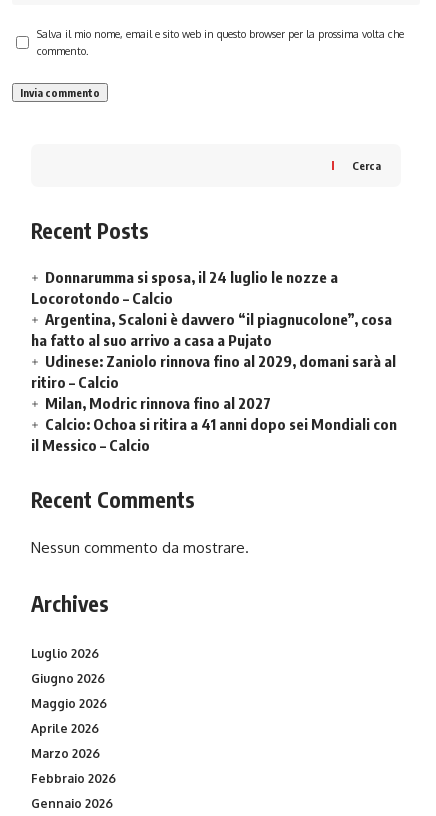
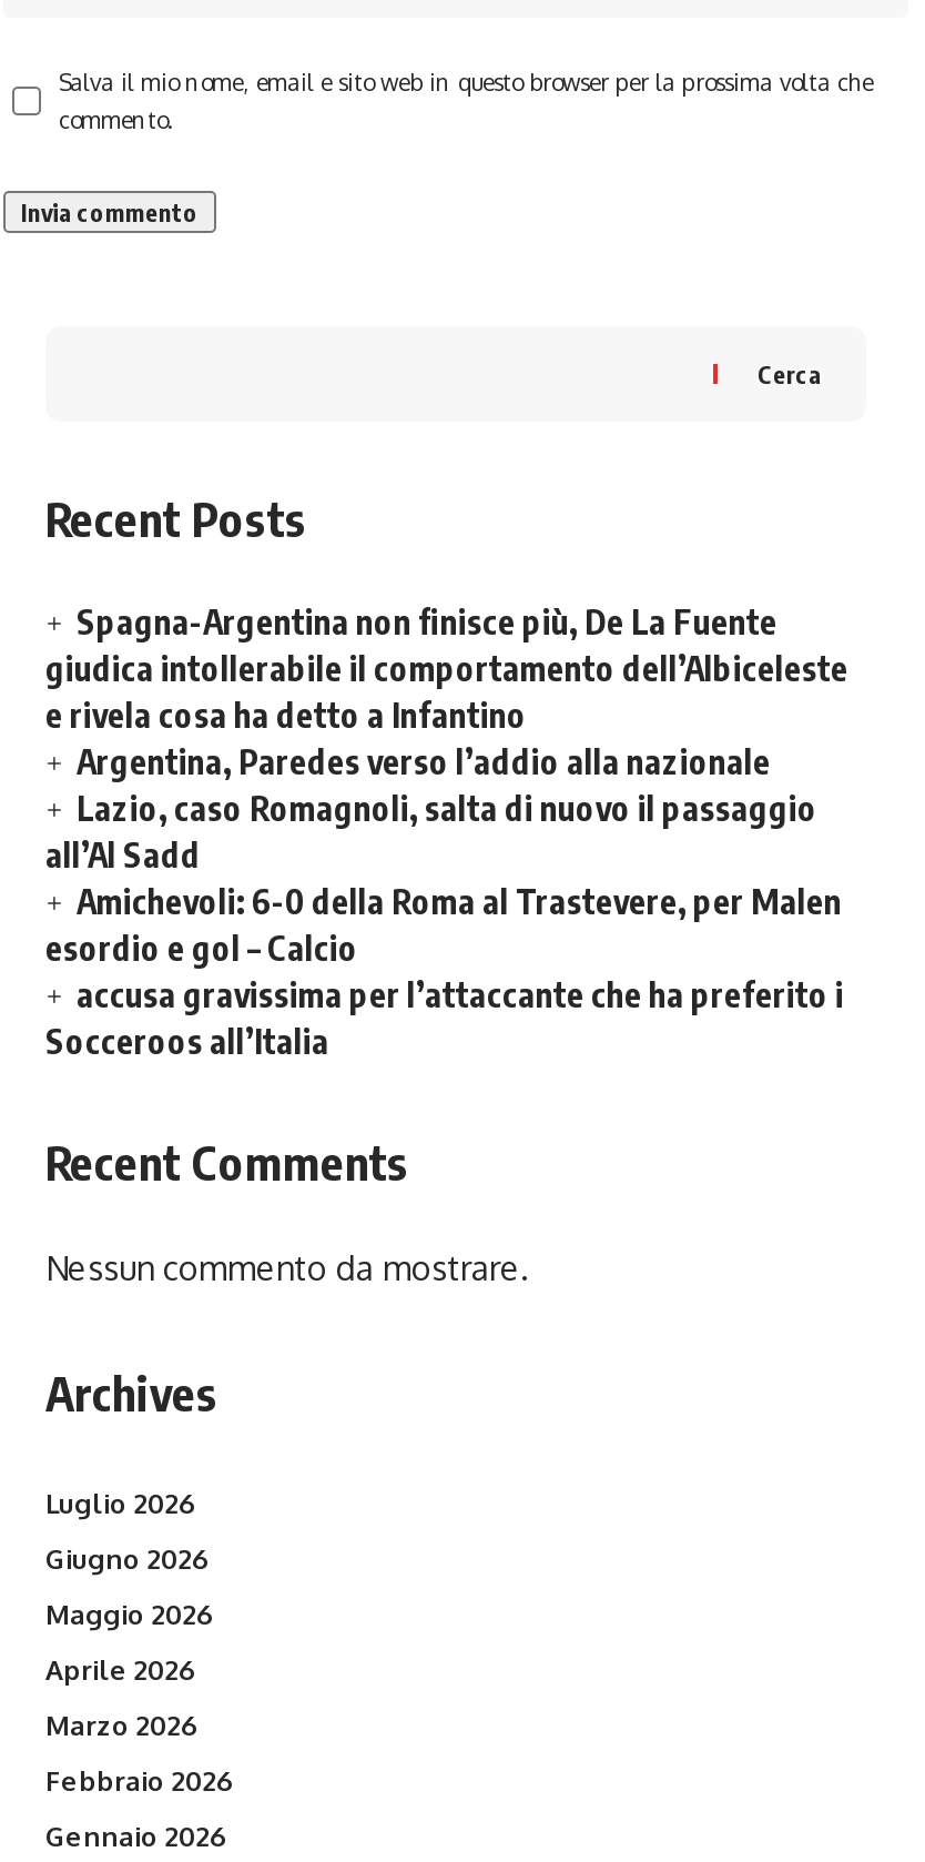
- Donnarumma si sposa, il 24 luglio le nozze a
- Locorotondo – Calcio
- Argentina, Scaloni è davvero “il piagnucolone”, cosa
- ha fatto al suo arrivo a casa a Pujato
- Udinese: Zaniolo rinnova fino al 2029, domani sarà al
- ritiro – Calcio
- Milan, Modric rinnova fino al 2027
- Calcio: Ochoa si ritira a 41 anni dopo sei Mondiali con
- il Messico – Calcio
+ Spagna-Argentina non finisce più, De La Fuente
+ giudica intollerabile il comportamento dell’Albiceleste
+ e rivela cosa ha detto a Infantino
+ Argentina, Paredes verso l’addio alla nazionale
+ Lazio, caso Romagnoli, salta di nuovo il passaggio
+ all’Al Sadd
+ Amichevoli: 6-0 della Roma al Trastevere, per Malen
+ esordio e gol – Calcio
+ accusa gravissima per l’attaccante che ha preferito i
+ Socceroos all’Italia
